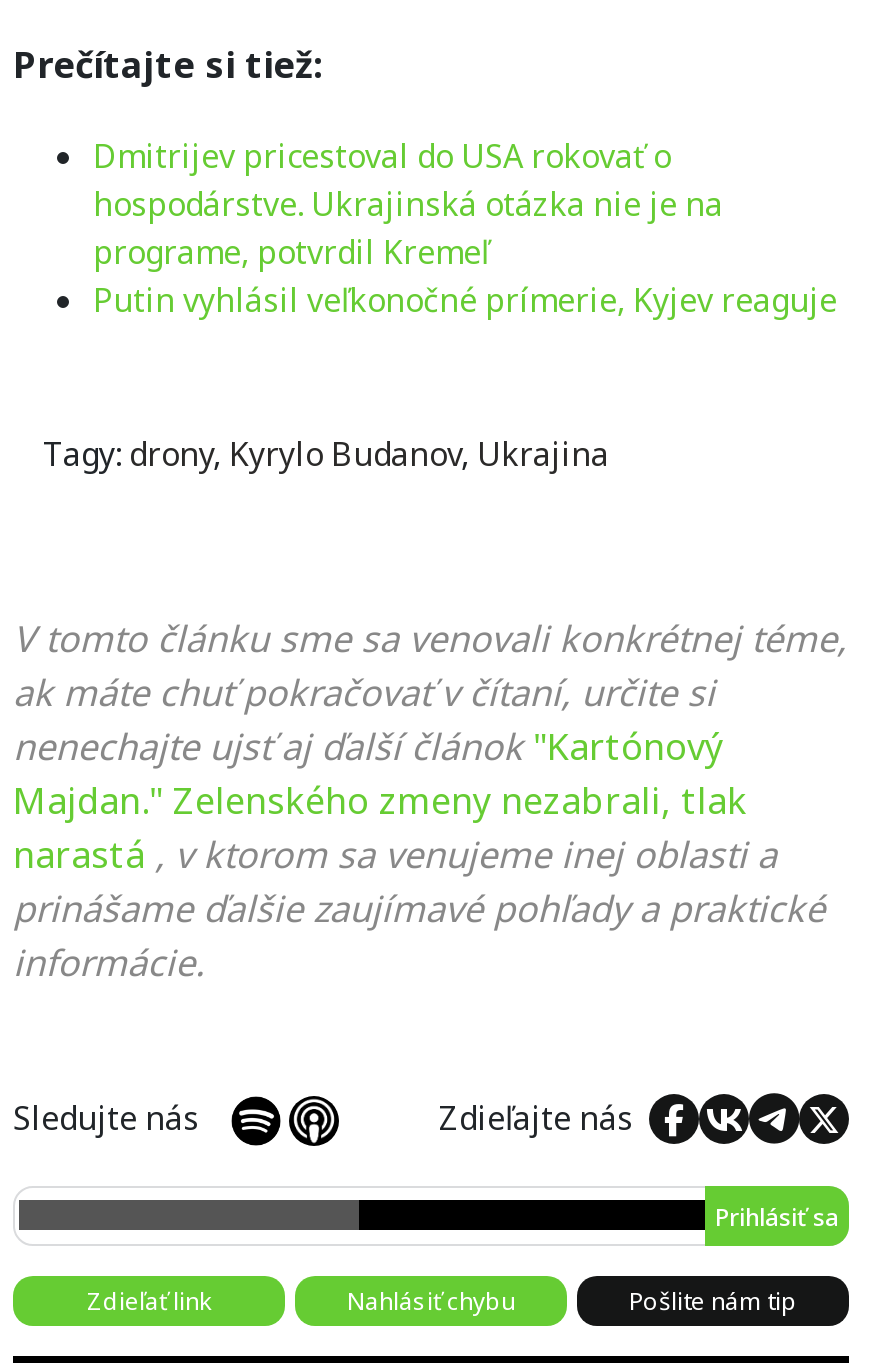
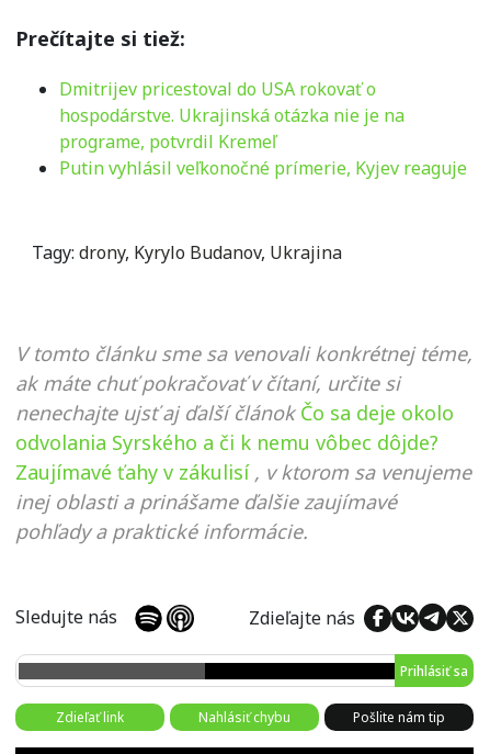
- nenechajte ujsť aj ďalší článok "Kartónový
- Majdan." Zelenského zmeny nezabrali, tlak
- narastá , v ktorom sa venujeme inej oblasti a
- prinášame ďalšie zaujímavé pohľady a praktické
- informácie.
+ nenechajte ujsť aj ďalší článok Čo sa deje okolo
+ odvolania Syrského a či k nemu vôbec dôjde?
+ Zaujímavé ťahy v zákulisí , v ktorom sa venujeme
+ inej oblasti a prinášame ďalšie zaujímavé
+ pohľady a praktické informácie.
